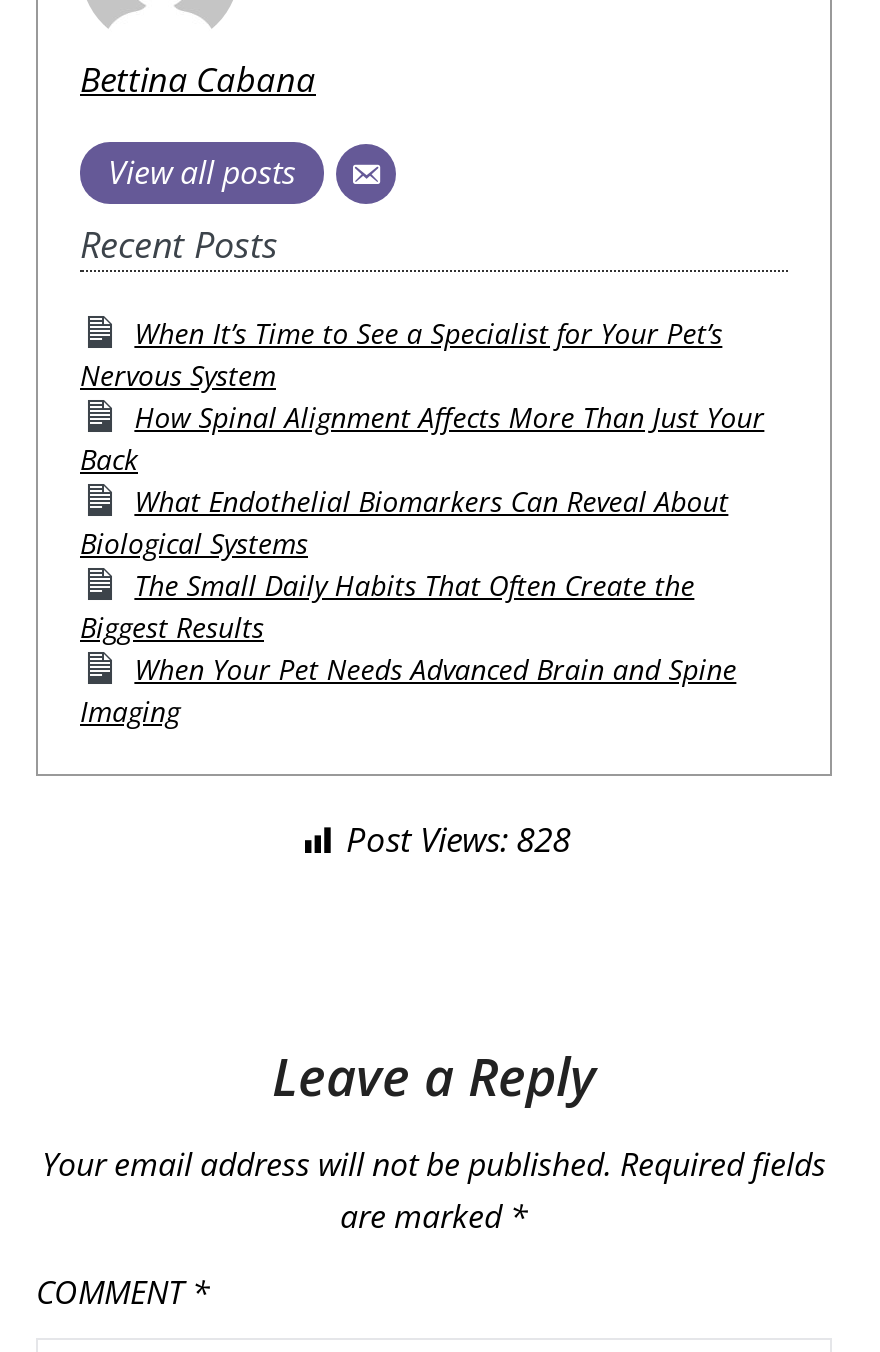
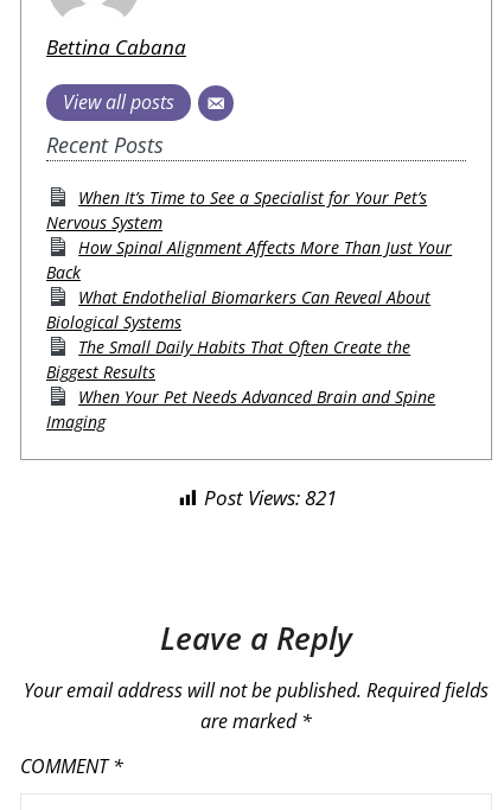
- Post Views: 828
+ Post Views: 821
